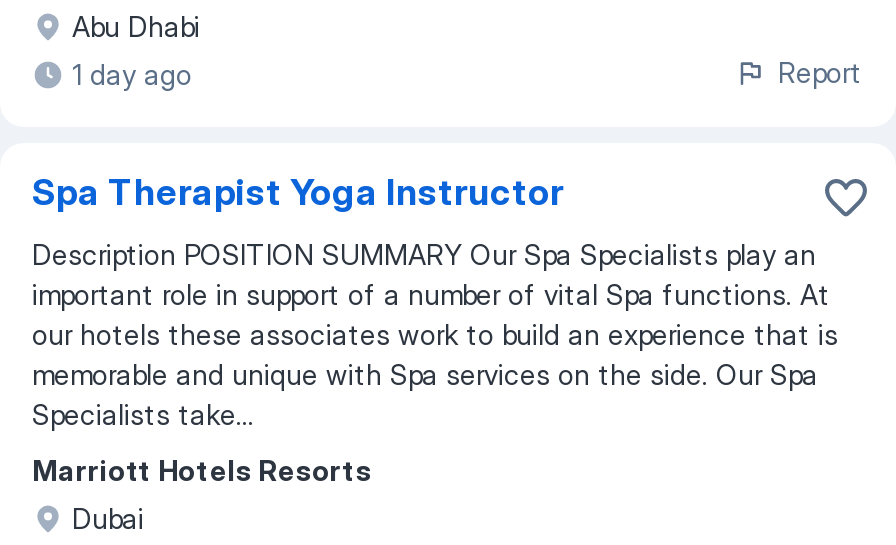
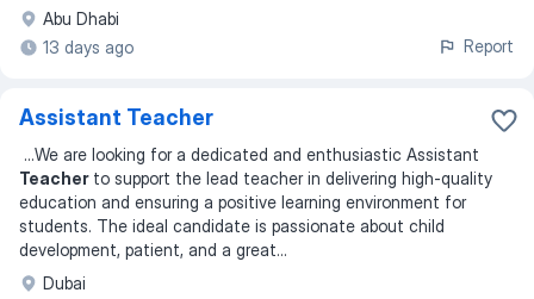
- 1 day ago
+ 13 days ago

- Spa Therapist Yoga Instructor
+ Assistant Teacher

- Description POSITION SUMMARY Our Spa Specialists play an
- important role in support of a number of vital Spa functions. At
- our hotels these associates work to build an experience that is
- memorable and unique with Spa services on the side. Our Spa
- Specialists take...
+ ...We are looking for a dedicated and enthusiastic Assistant
+ Teacher to support the lead teacher in delivering high-quality
+ education and ensuring a positive learning environment for
+ students. The ideal candidate is passionate about child
+ development, patient, and a great...

- Marriott Hotels Resorts
